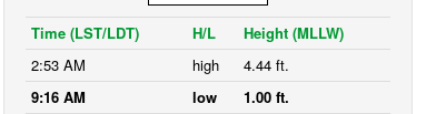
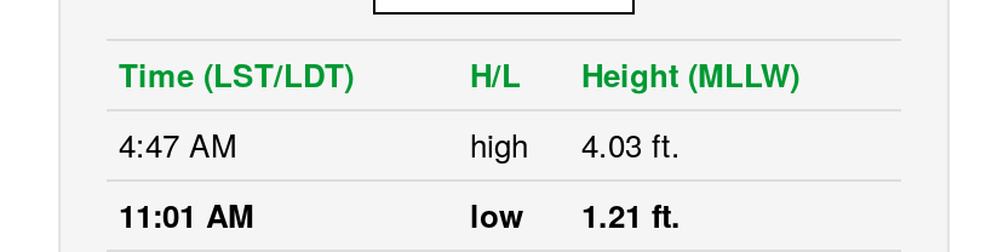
- 2:53 AM
+ 4:47 AM

- high 4.44 ft.
+ high 4.03 ft.

- 9:16 AM
+ 11:01 AM

- low 1.00 ft.
+ low 1.21 ft.
